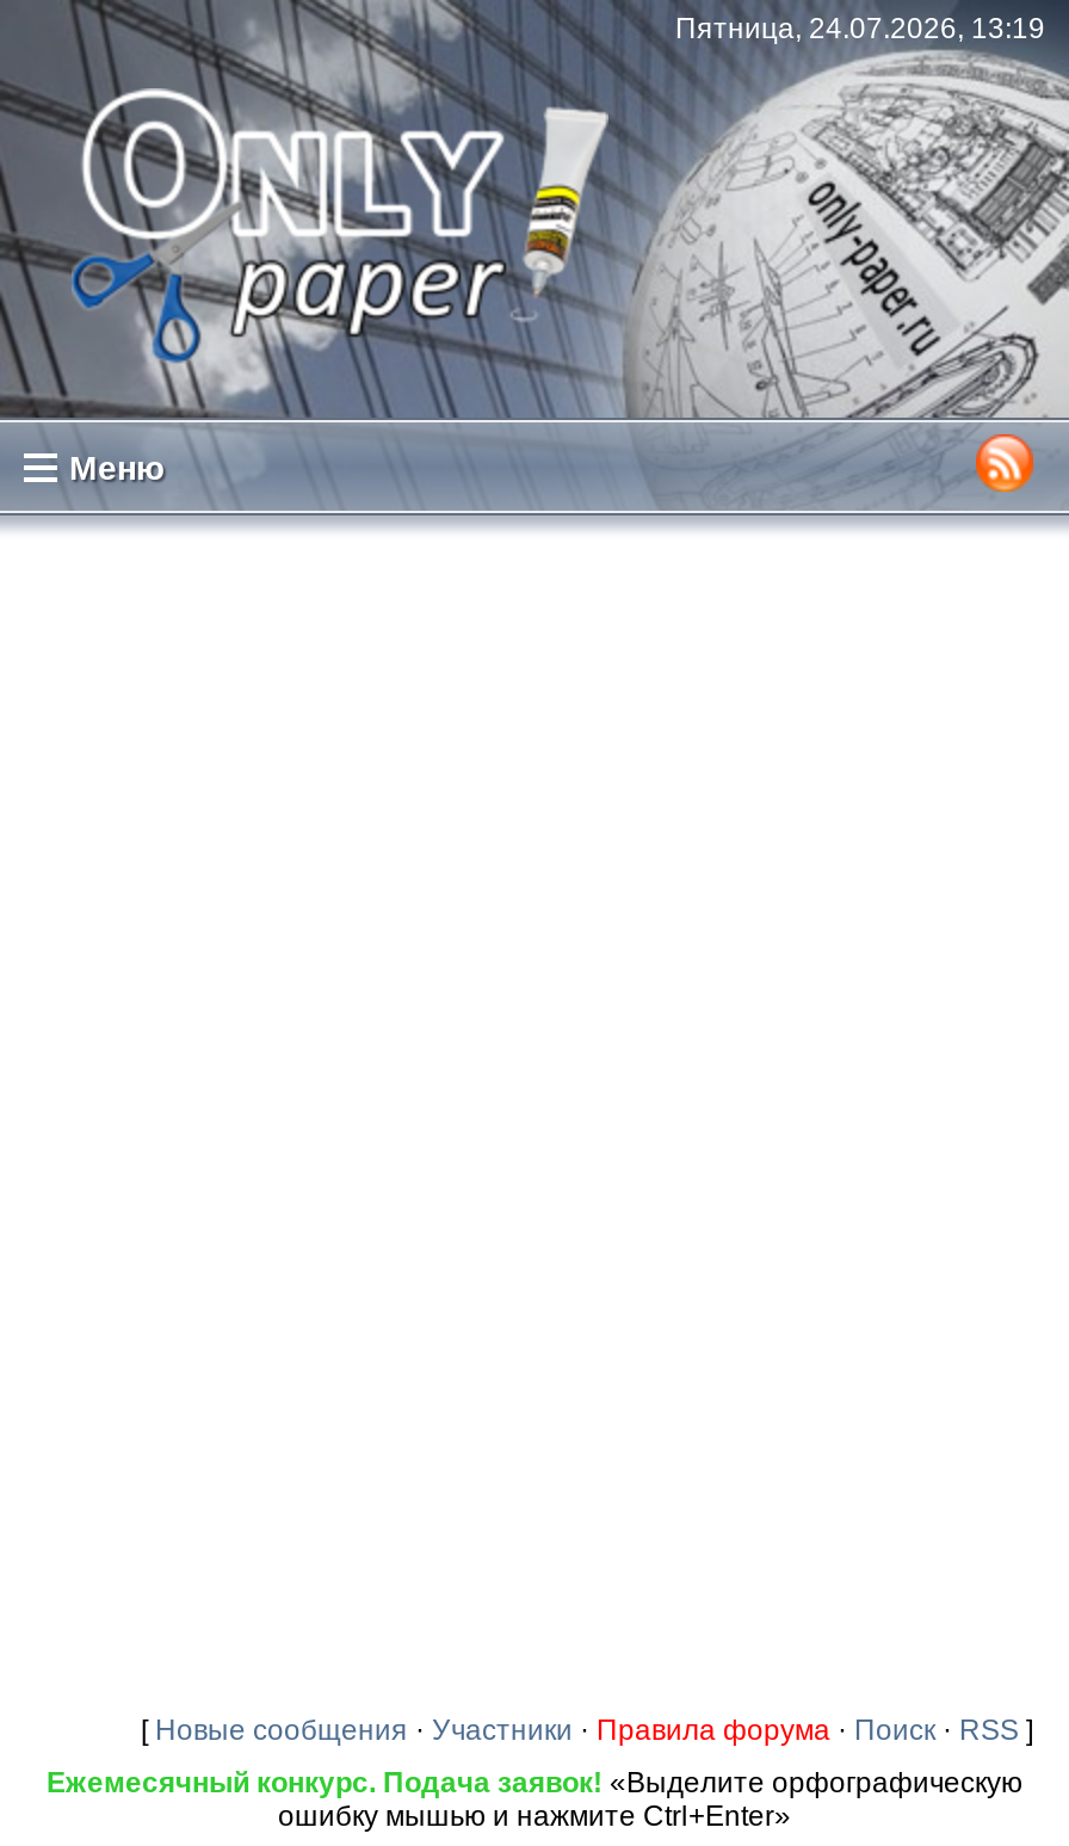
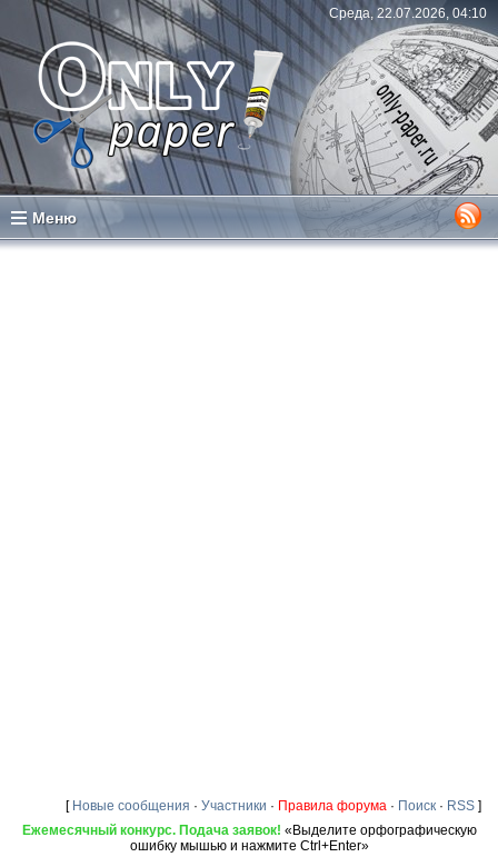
- Пятница, 24.07.2026, 13:19
+ Среда, 22.07.2026, 04:10
